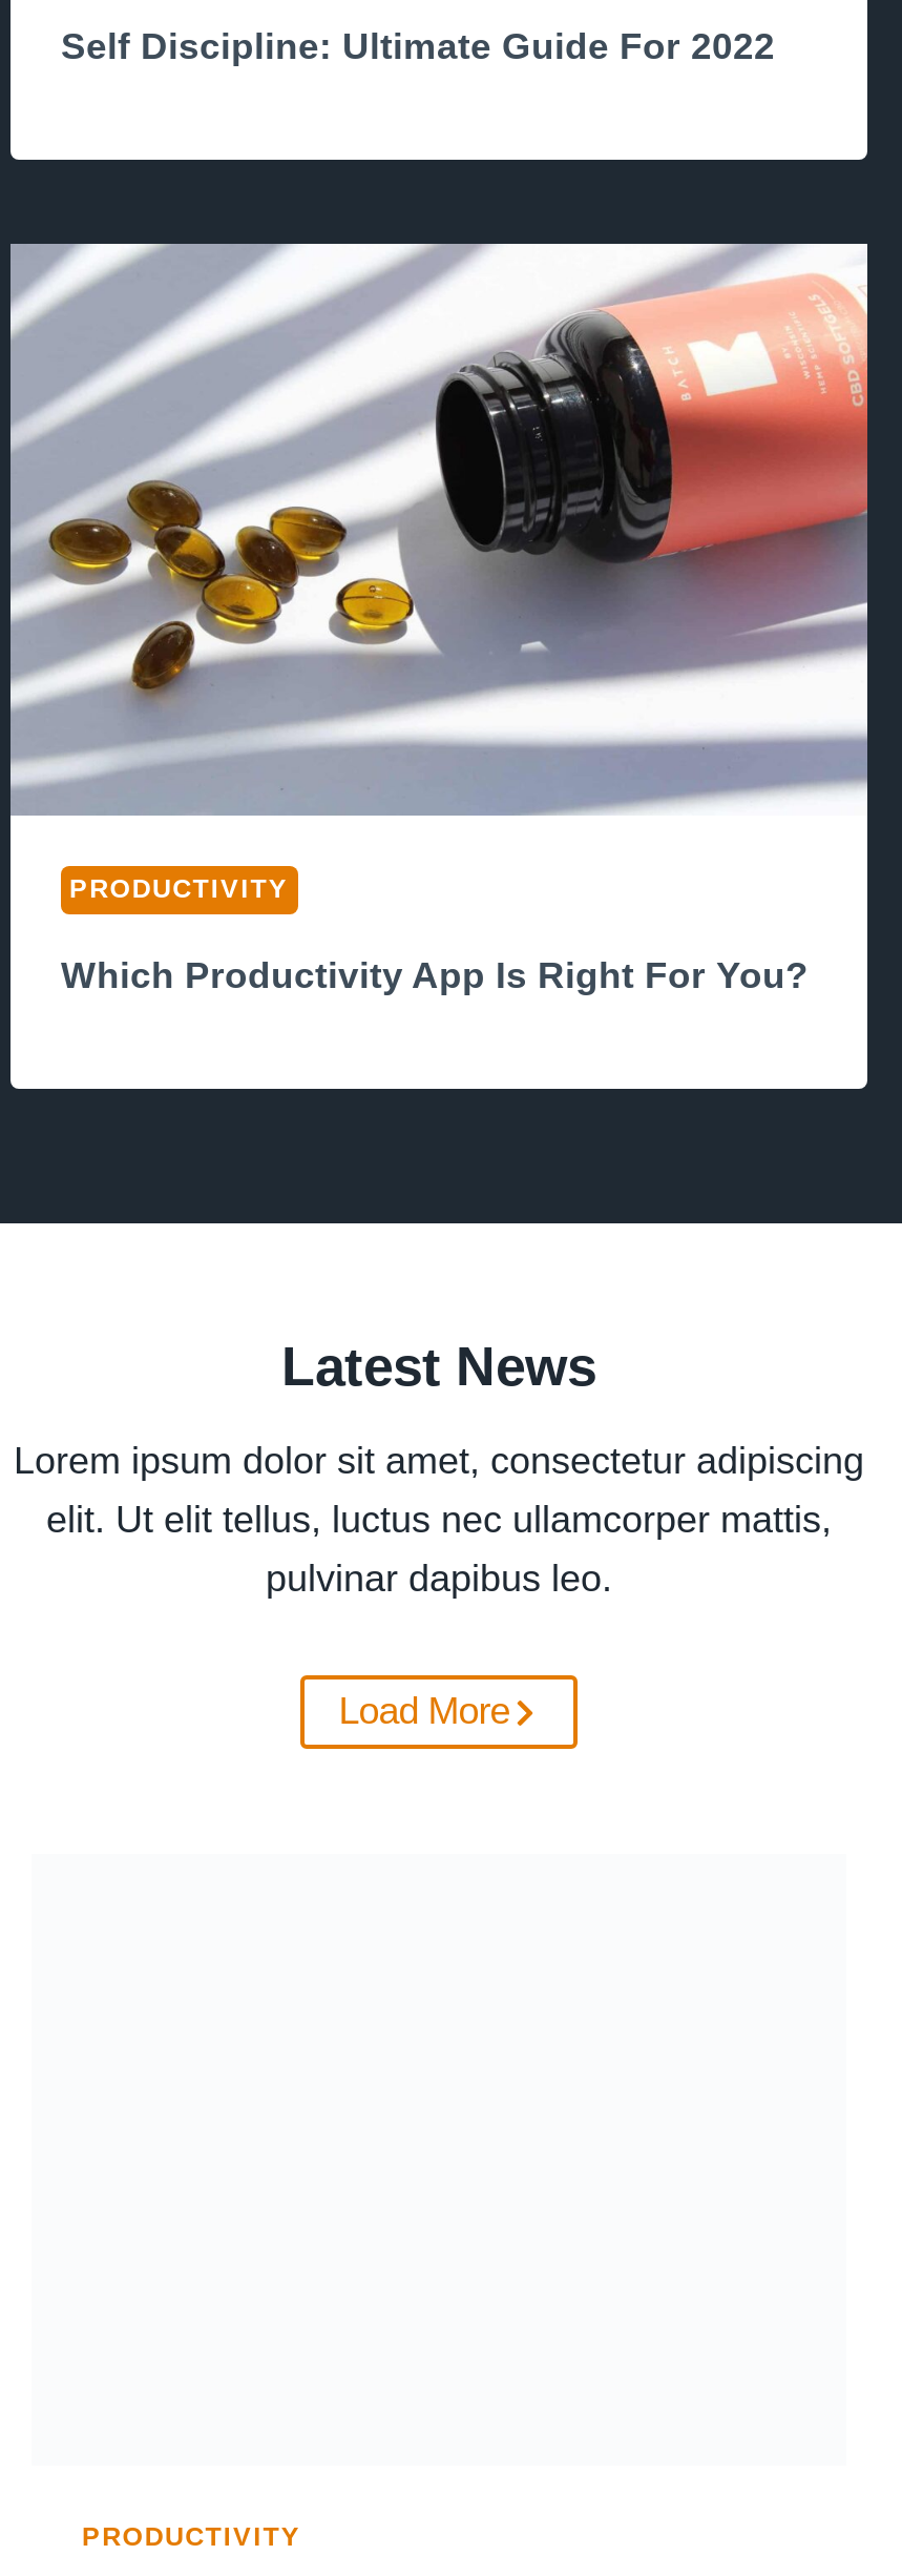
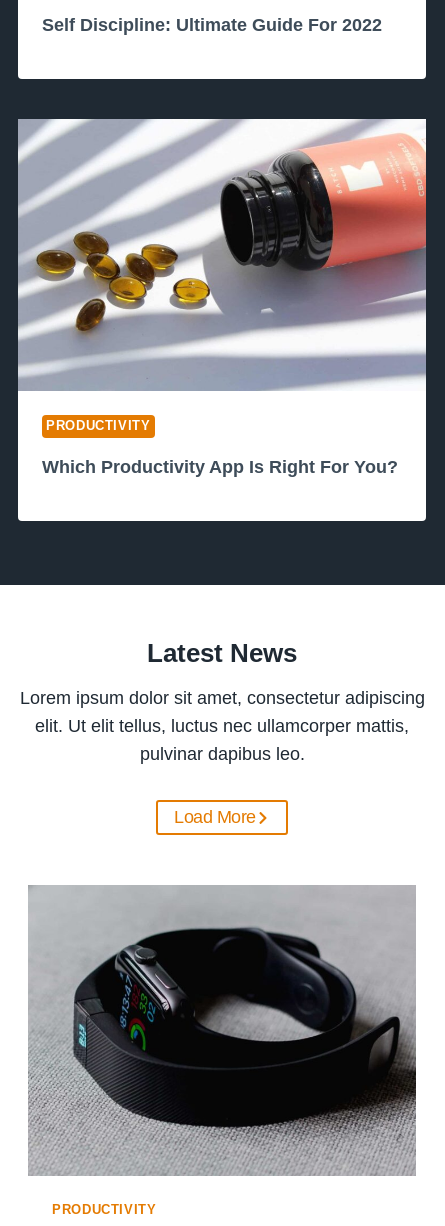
+ [image]
